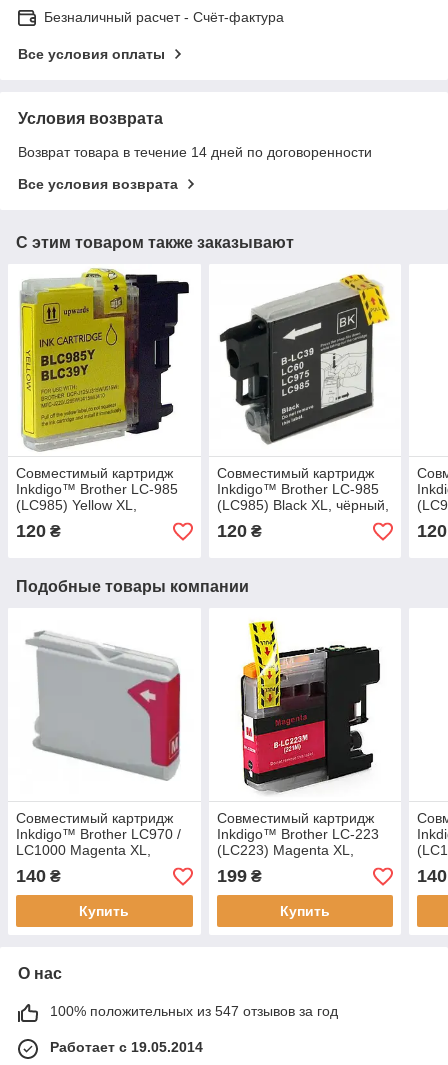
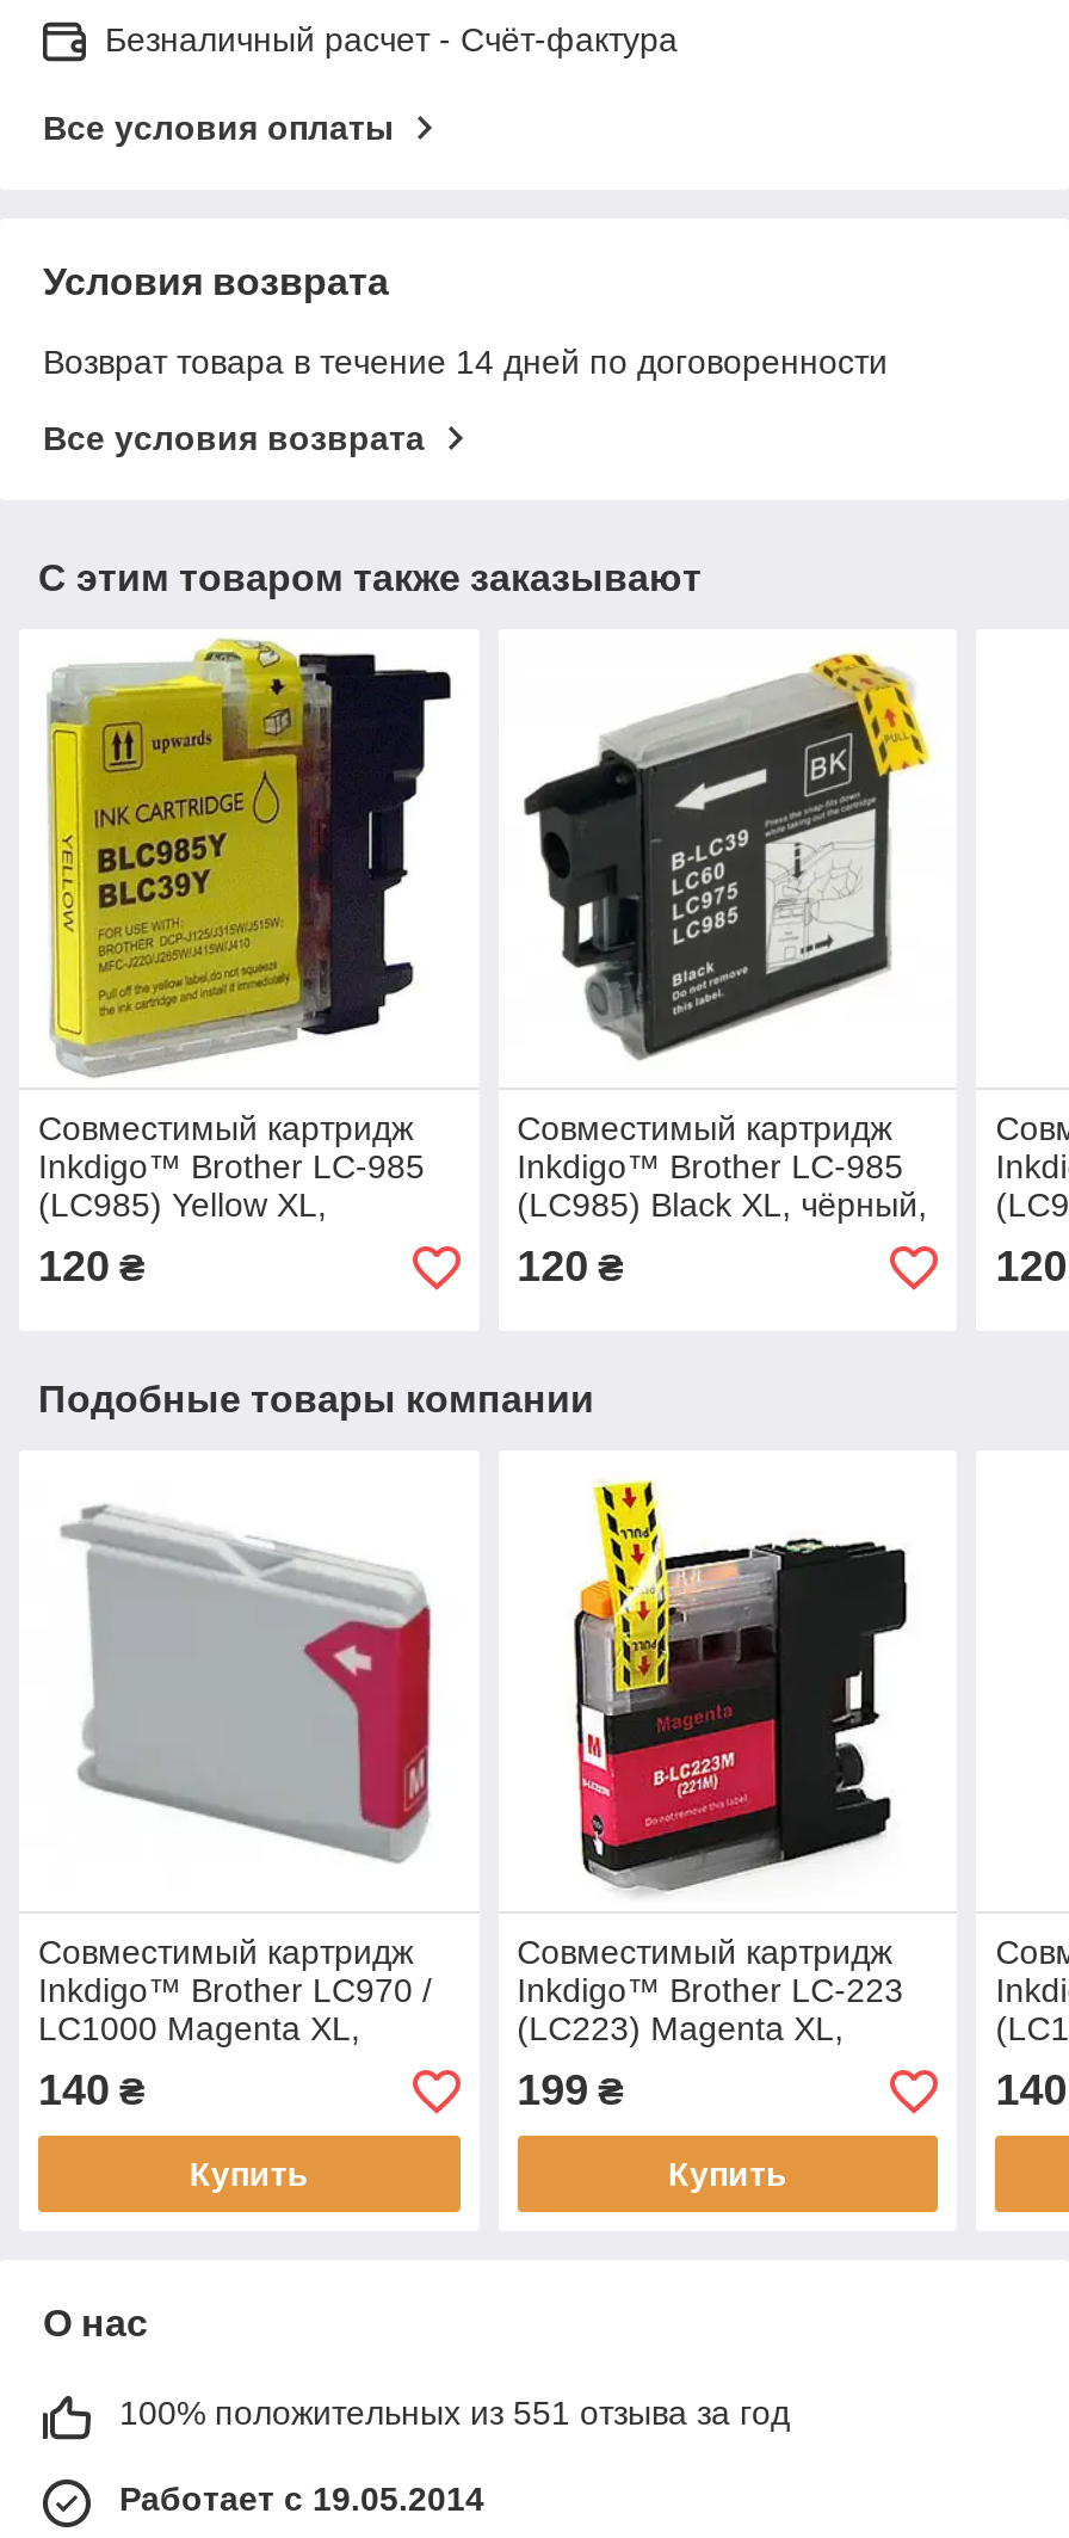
- 100% положительных из 547 отзывов за год
+ 100% положительных из 551 отзыва за год
